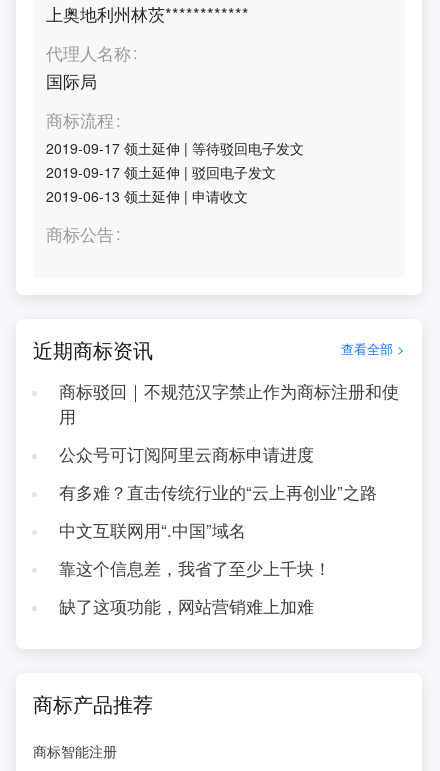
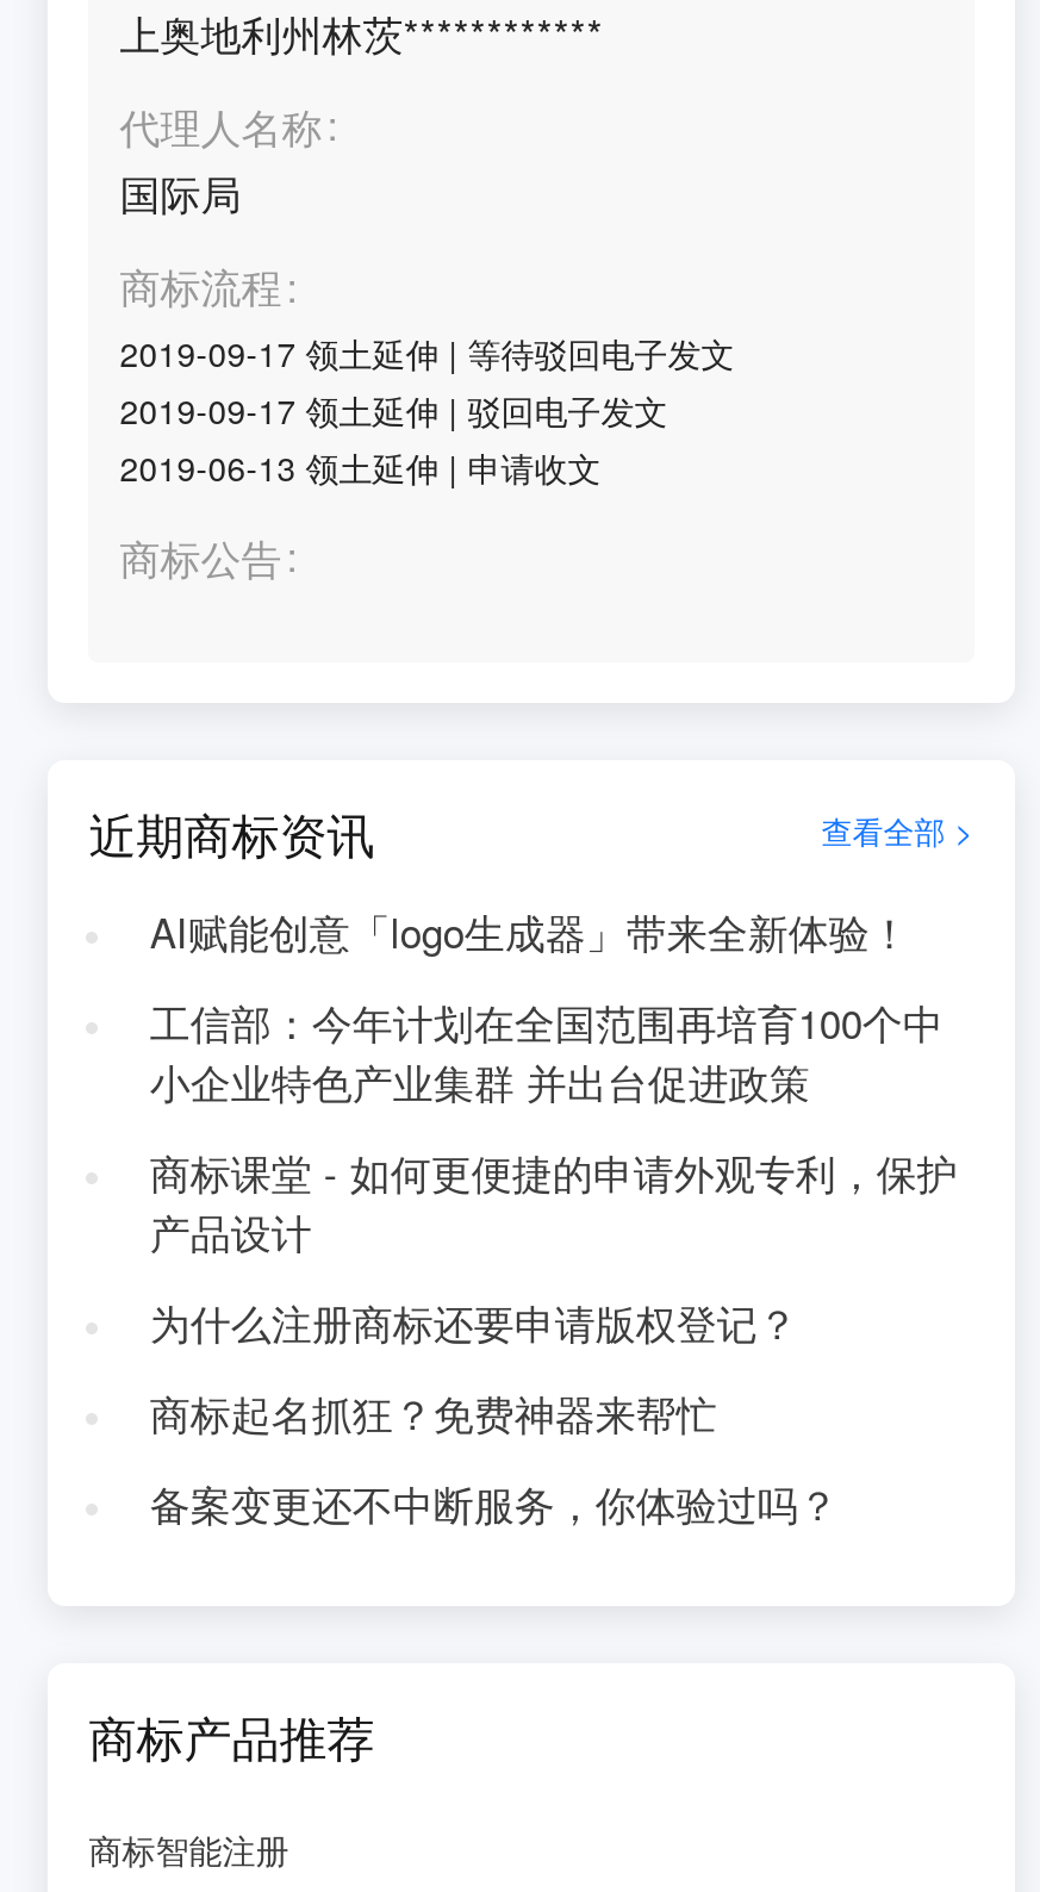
- 商标驳回｜不规范汉字禁止作为商标注册和使
- 用
+ AI赋能创意「logo生成器」带来全新体验！

- 公众号可订阅阿里云商标申请进度
+ 工信部：今年计划在全国范围再培育100个中
+ 小企业特色产业集群 并出台促进政策

- 有多难？直击传统行业的“云上再创业”之路
+ 商标课堂 - 如何更便捷的申请外观专利，保护
+ 产品设计

- 中文互联网用“.中国”域名
+ 为什么注册商标还要申请版权登记？

- 靠这个信息差，我省了至少上千块！
+ 商标起名抓狂？免费神器来帮忙

- 缺了这项功能，网站营销难上加难
+ 备案变更还不中断服务，你体验过吗？
